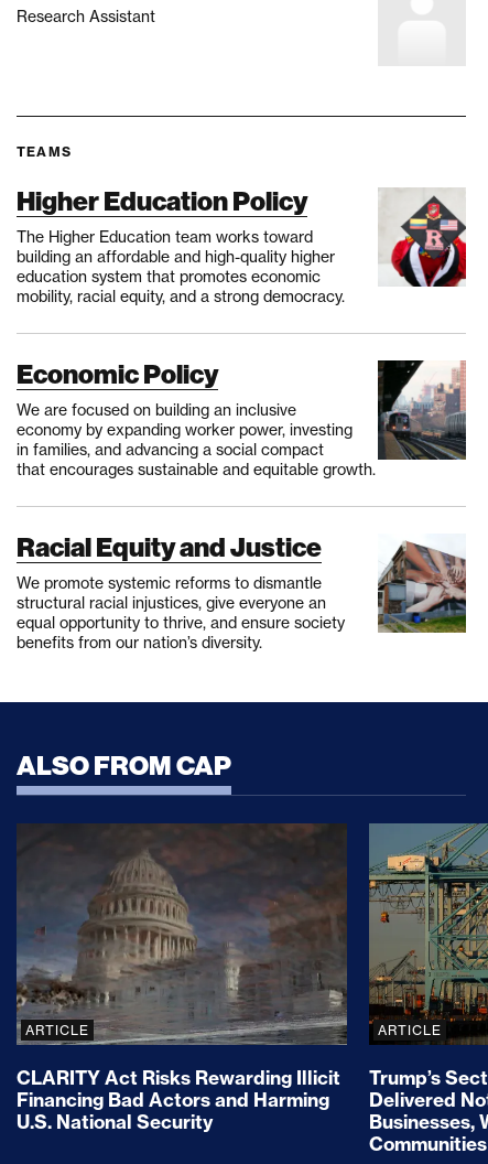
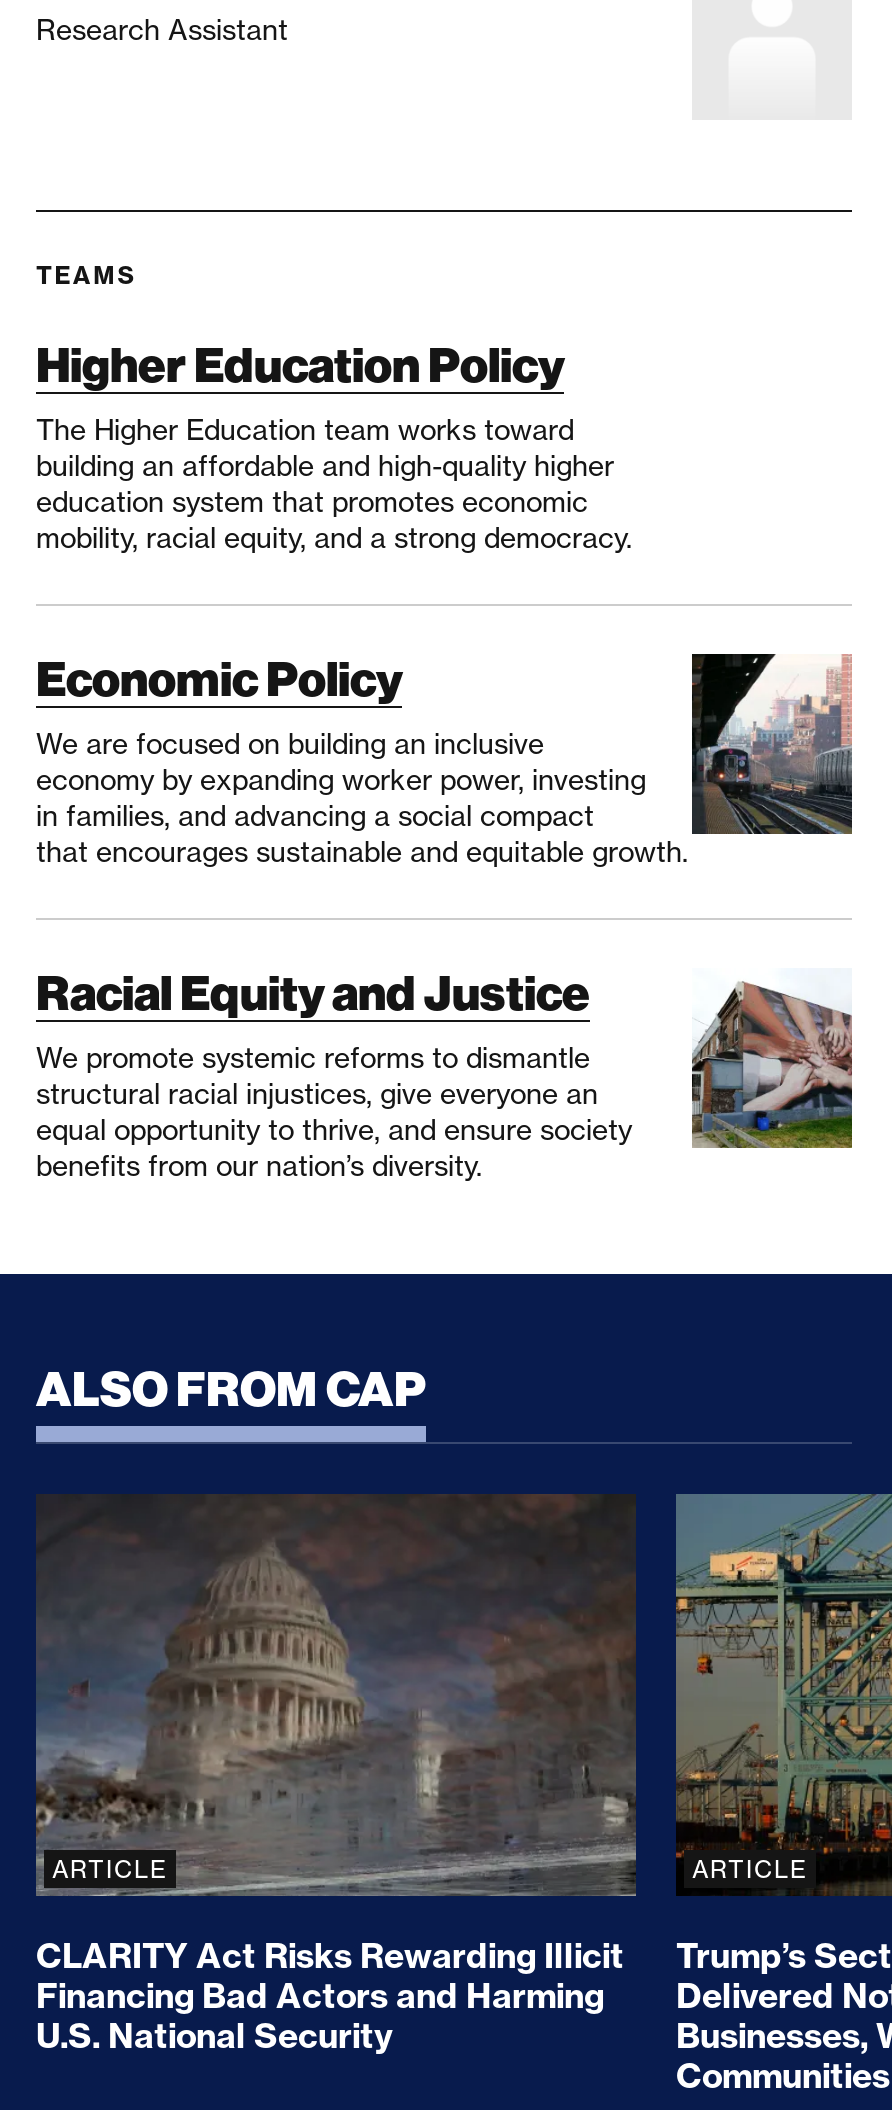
- [image]
